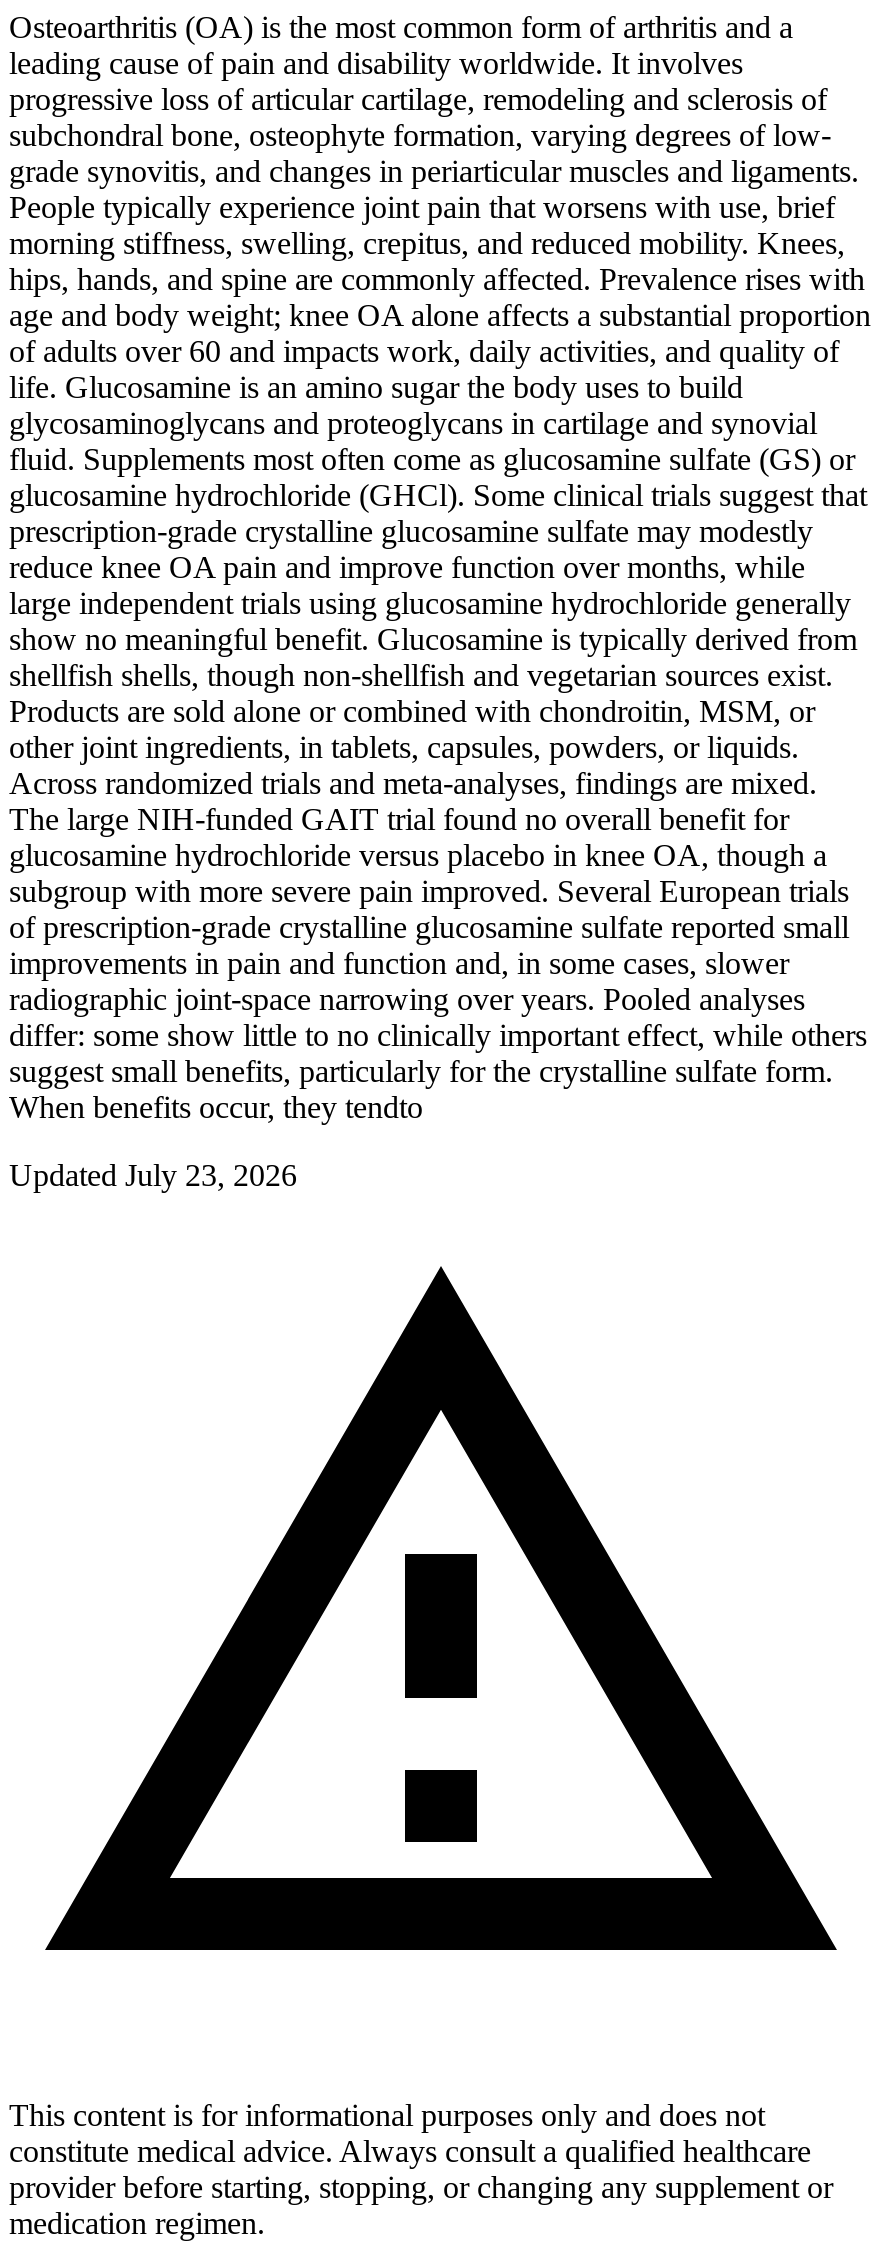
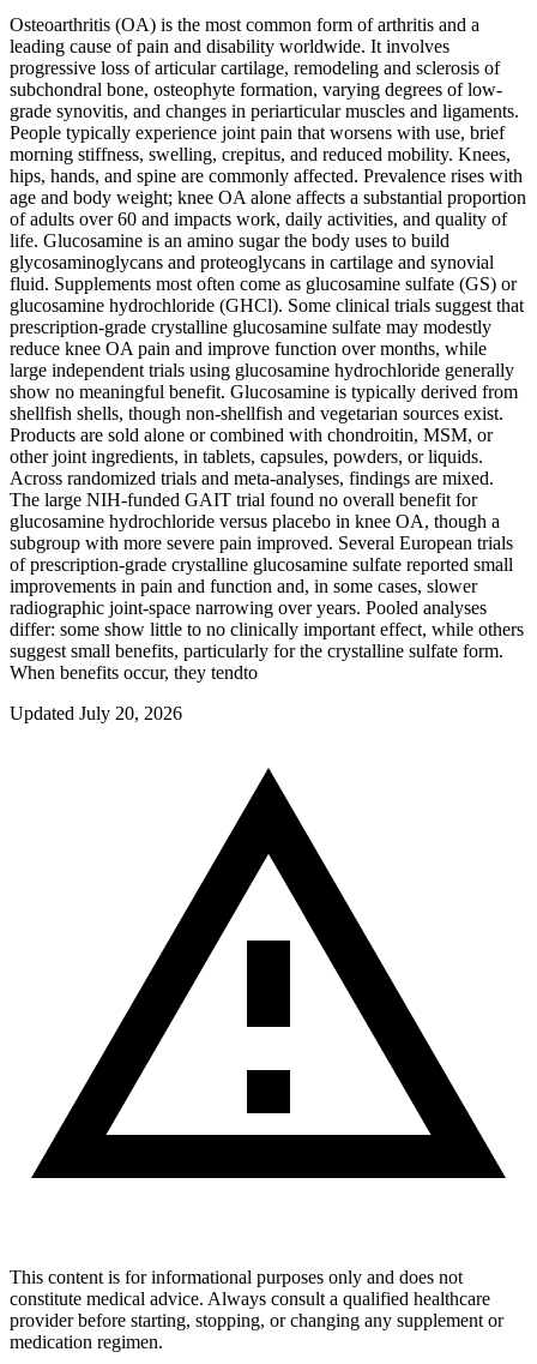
- Updated July 23, 2026
+ Updated July 20, 2026
